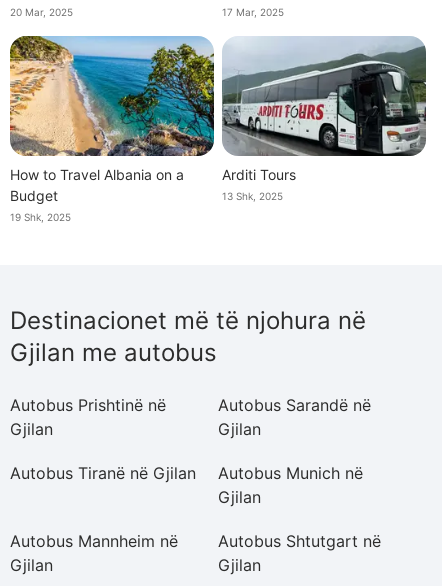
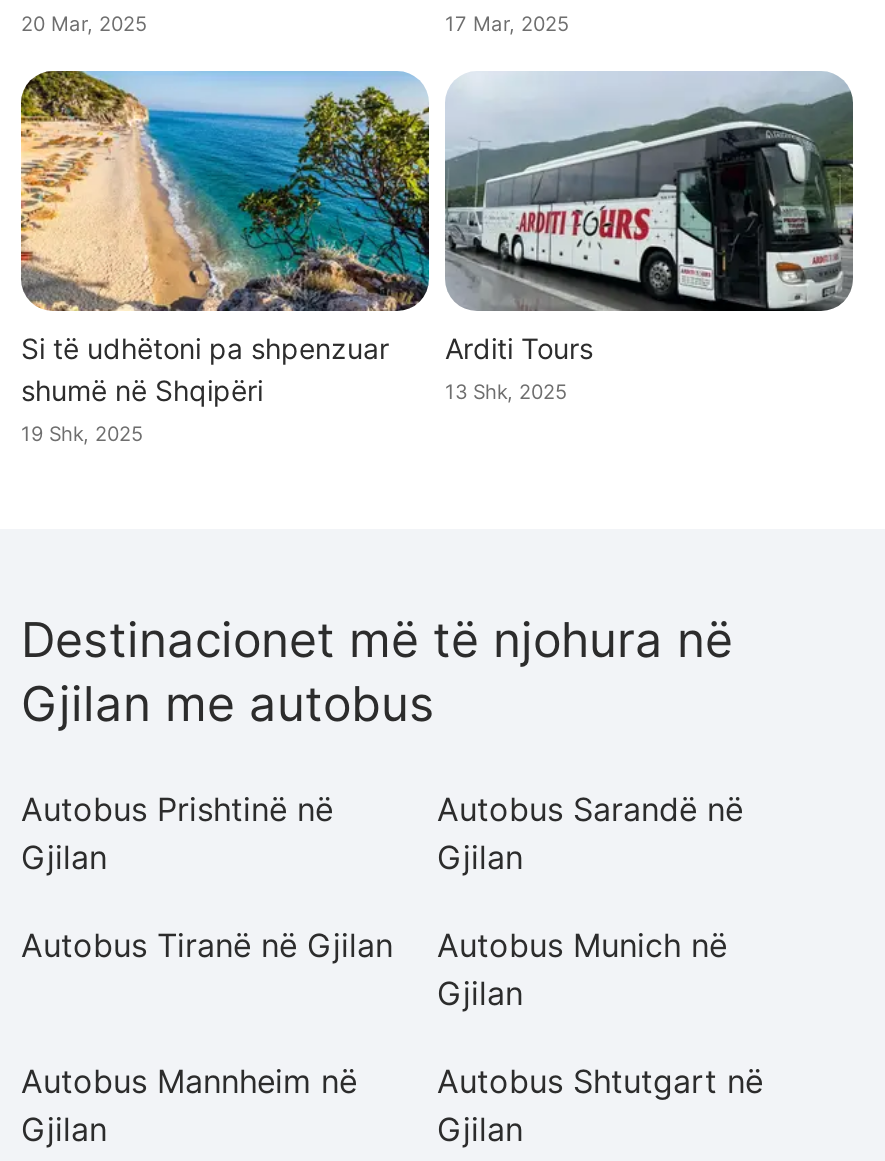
- How to Travel Albania on a
- Budget
+ Si të udhëtoni pa shpenzuar
+ shumë në Shqipëri
